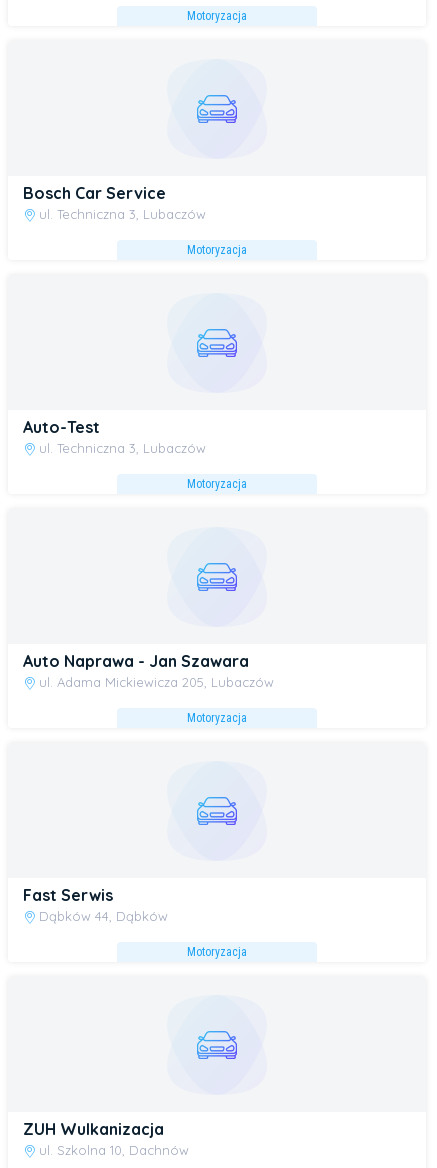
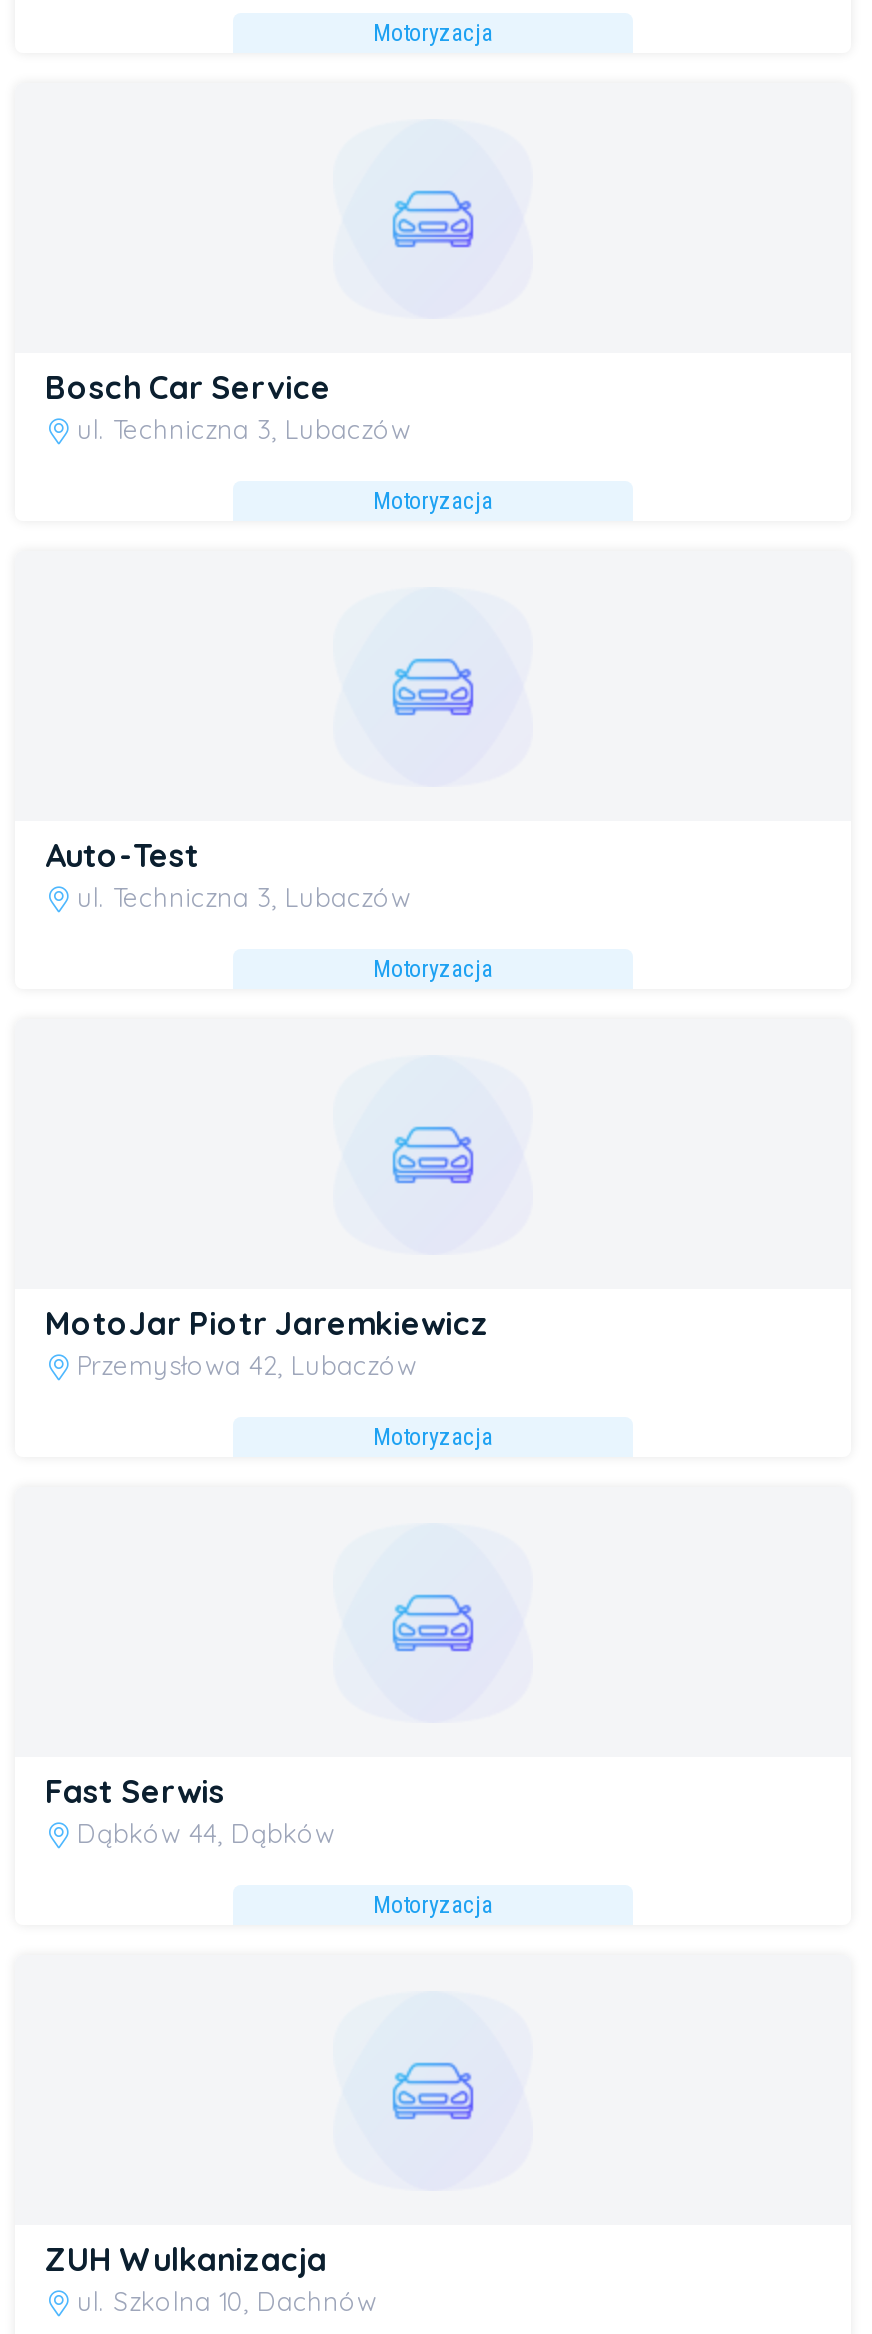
- Auto Naprawa - Jan Szawara
- ul. Adama Mickiewicza 205, Lubaczów
+ MotoJar Piotr Jaremkiewicz
+ Przemysłowa 42, Lubaczów
